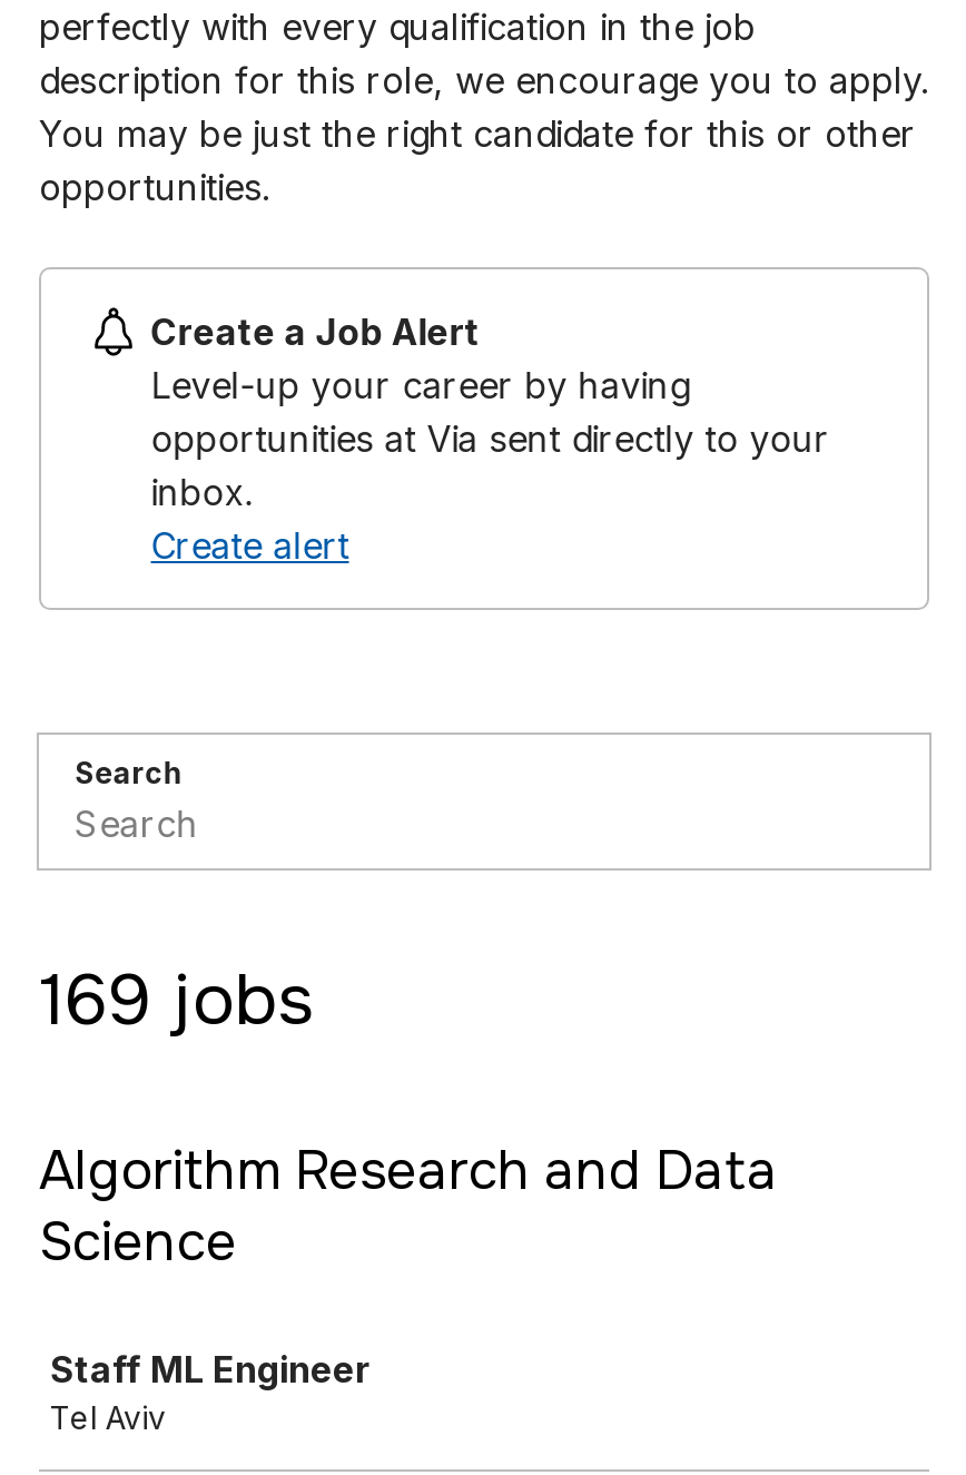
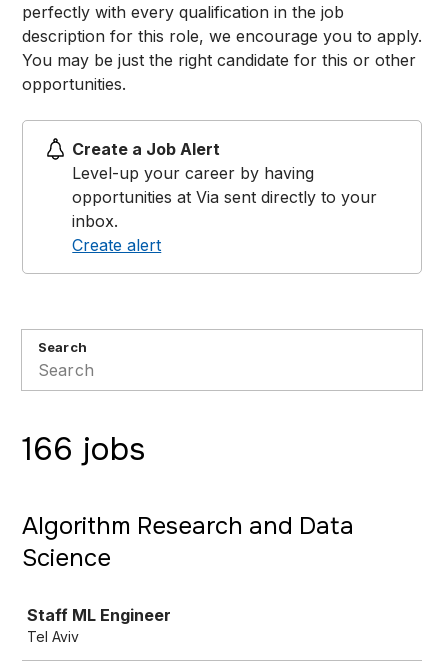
- 169 jobs
+ 166 jobs
